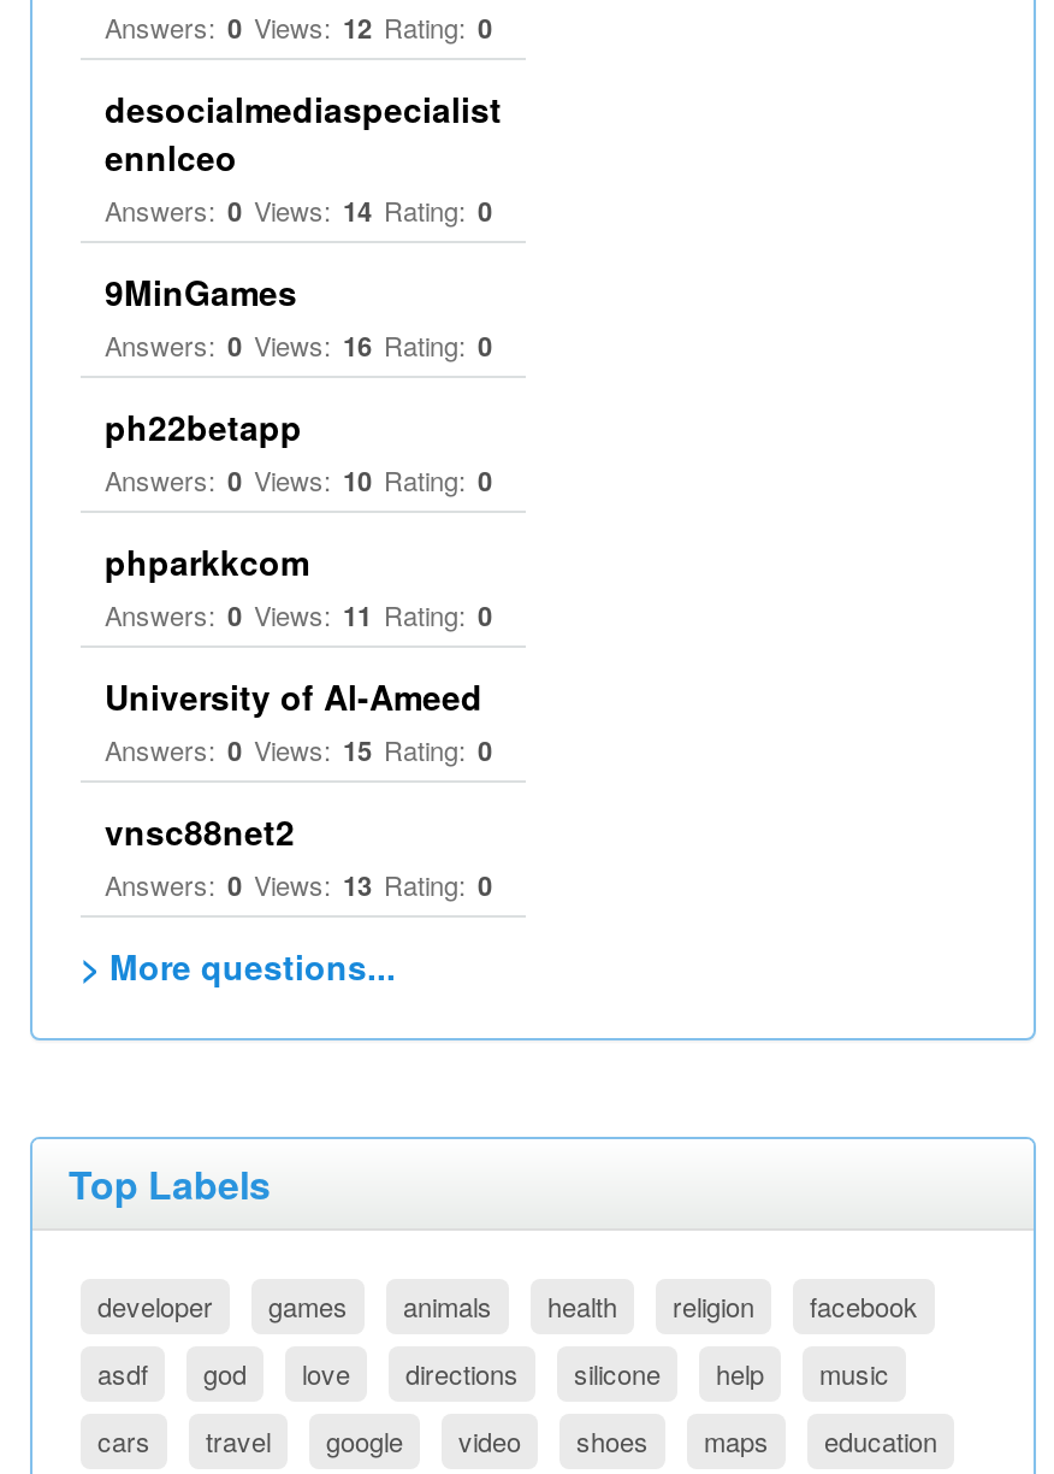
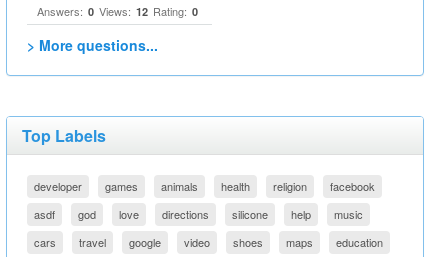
- desocialmediaspecialist
- ennlceo
- Answers: 0 Views: 14 Rating: 0
- 9MinGames
- Answers: 0 Views: 16 Rating: 0
- ph22betapp
- Answers: 0 Views: 10 Rating: 0
- phparkkcom
- Answers: 0 Views: 11 Rating: 0
- University of Al-Ameed
- Answers: 0 Views: 15 Rating: 0
- vnsc88net2
- Answers: 0 Views: 13 Rating: 0
